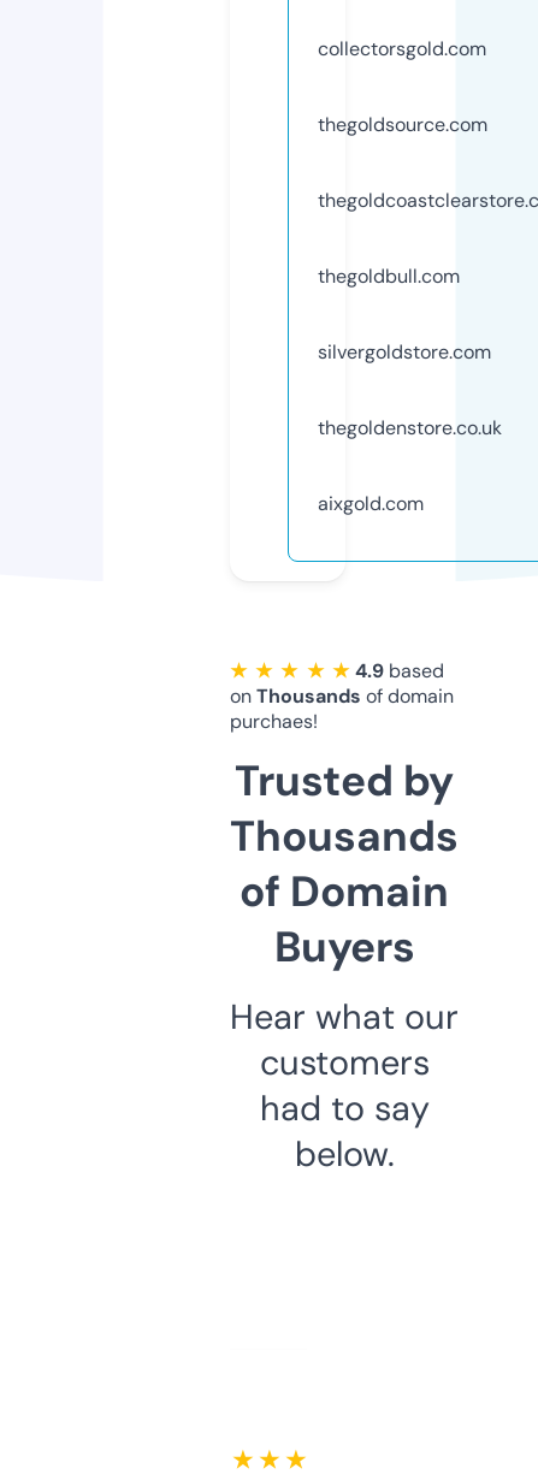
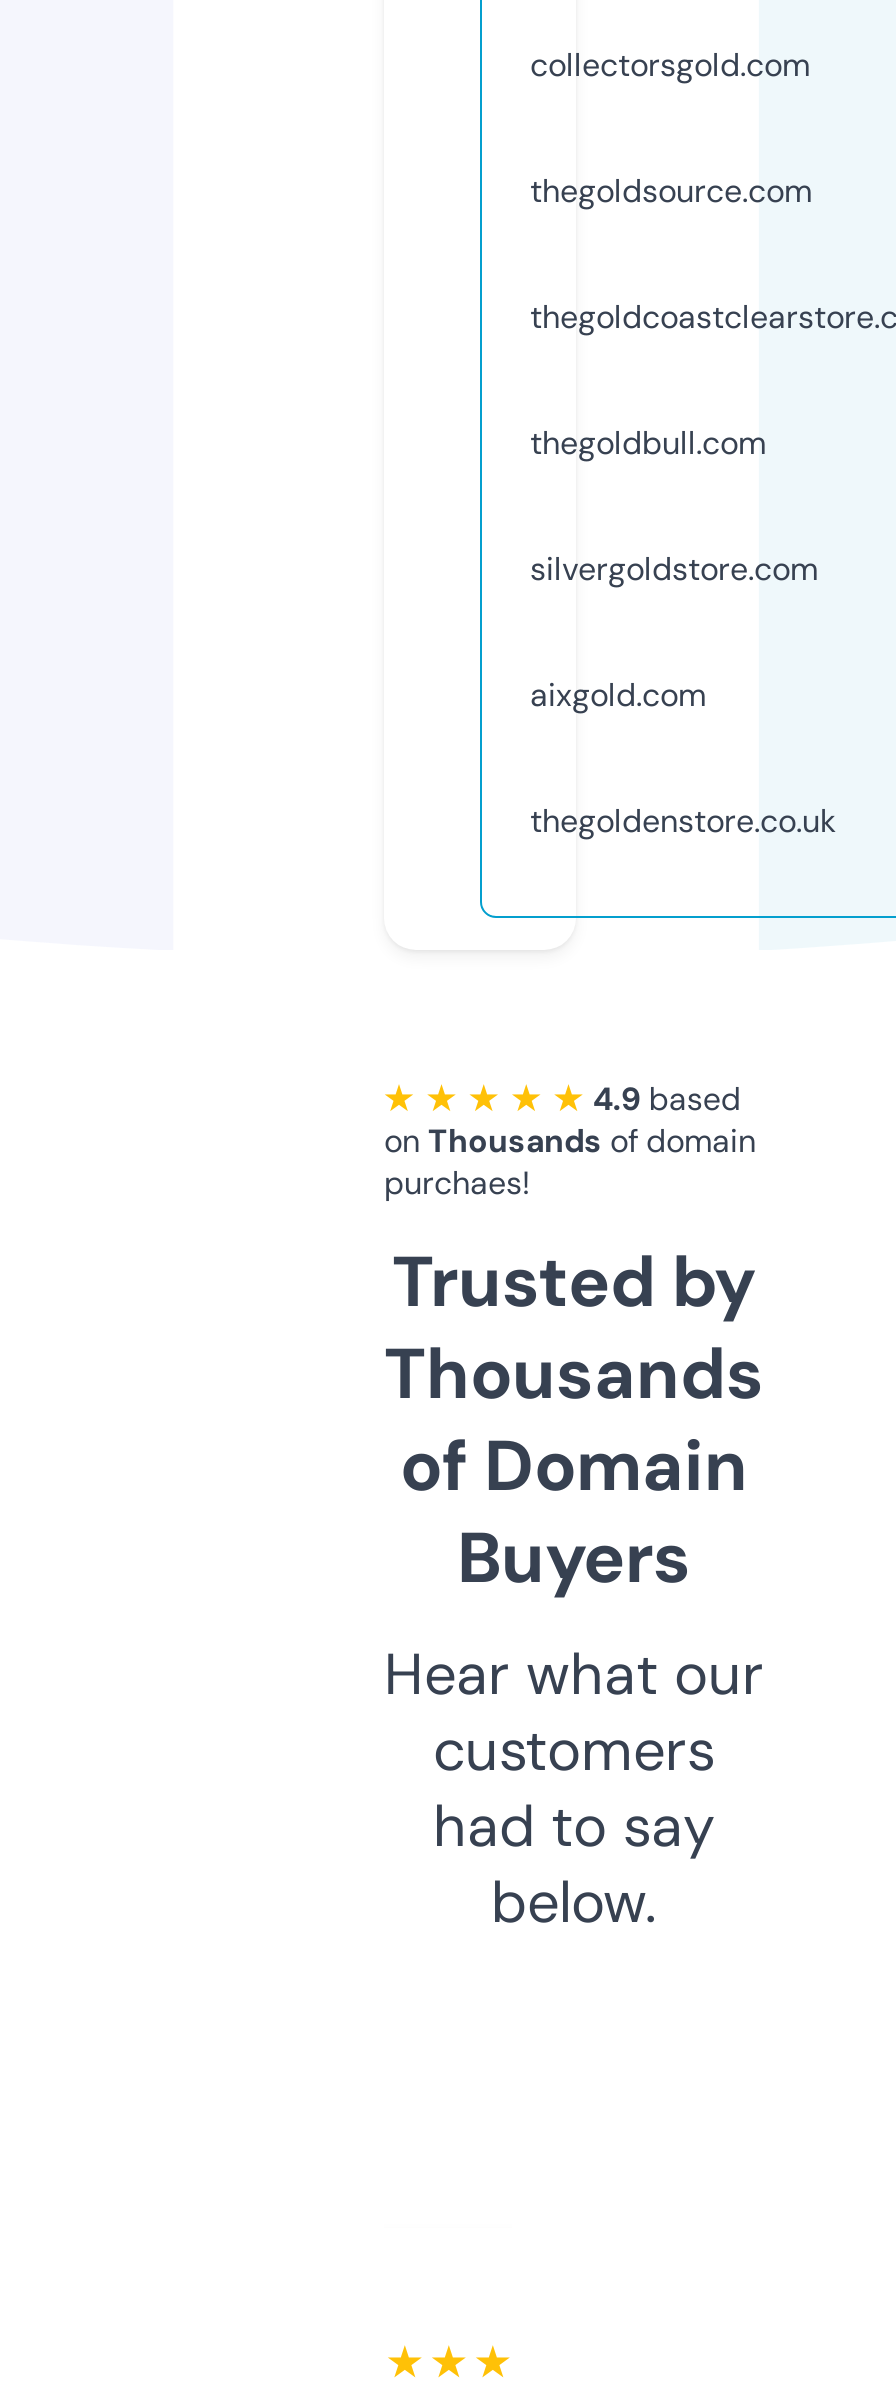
moved down: thegoldenstore.co.uk

moved up: aixgold.com
